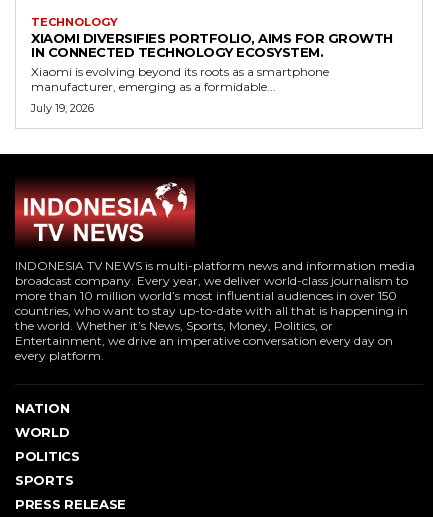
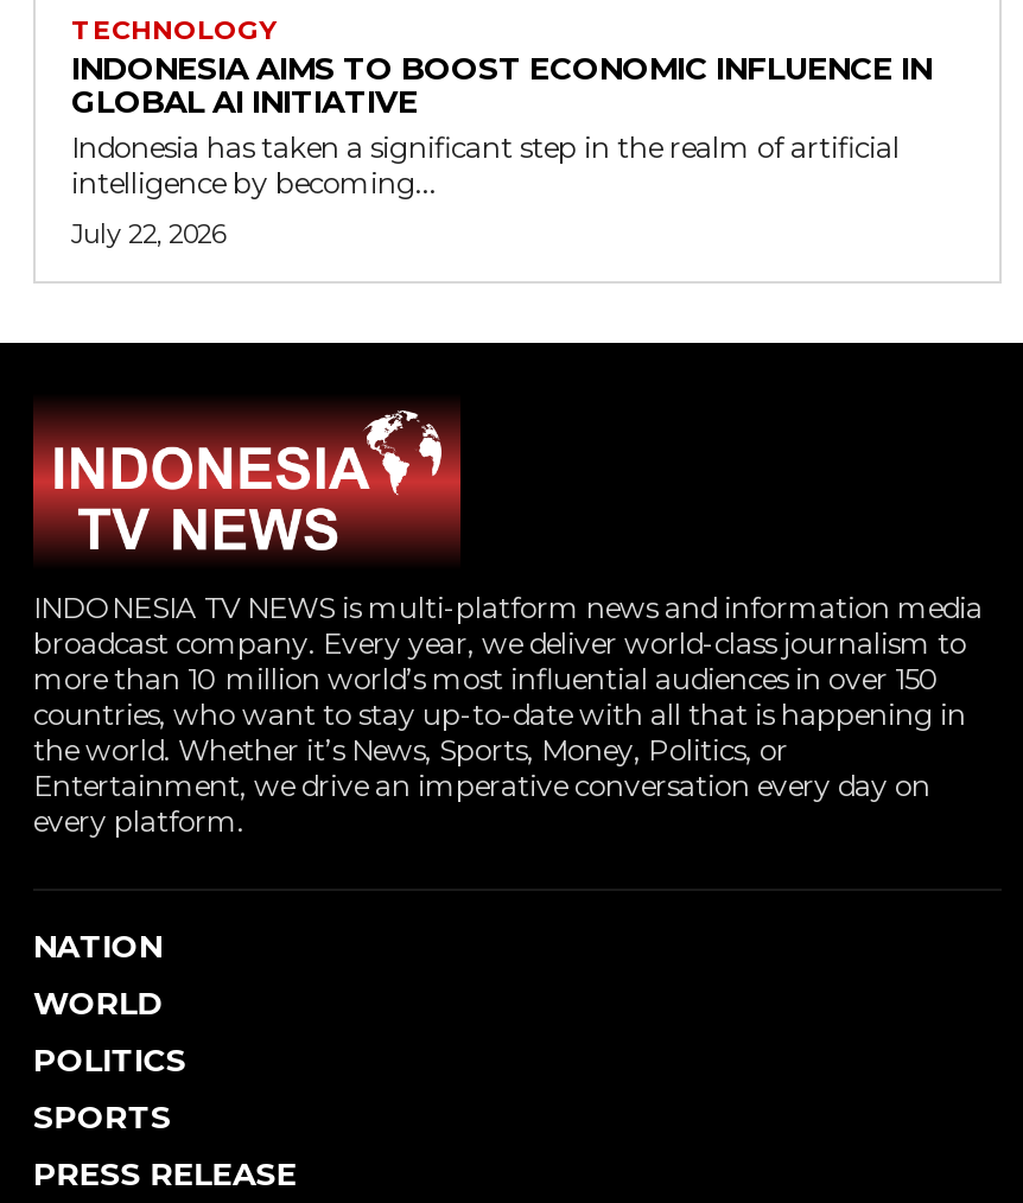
- XIAOMI DIVERSIFIES PORTFOLIO, AIMS FOR GROWTH
- IN CONNECTED TECHNOLOGY ECOSYSTEM.
- Xiaomi is evolving beyond its roots as a smartphone
- manufacturer, emerging as a formidable...
+ INDONESIA AIMS TO BOOST ECONOMIC INFLUENCE IN
+ GLOBAL AI INITIATIVE
+ Indonesia has taken a significant step in the realm of artificial
+ intelligence by becoming...

- July 19, 2026
+ July 22, 2026
